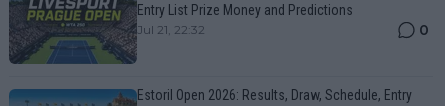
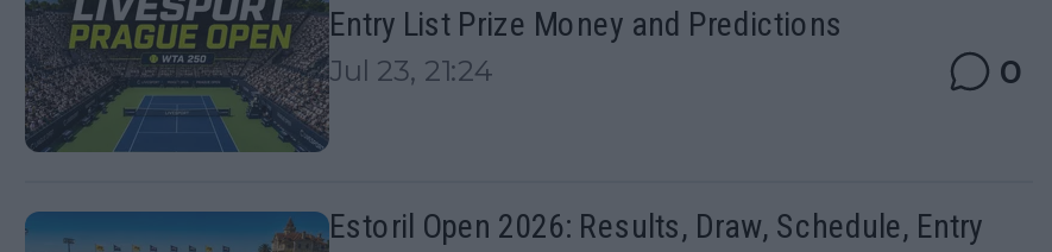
- Jul 21, 22:32
+ Jul 23, 21:24
